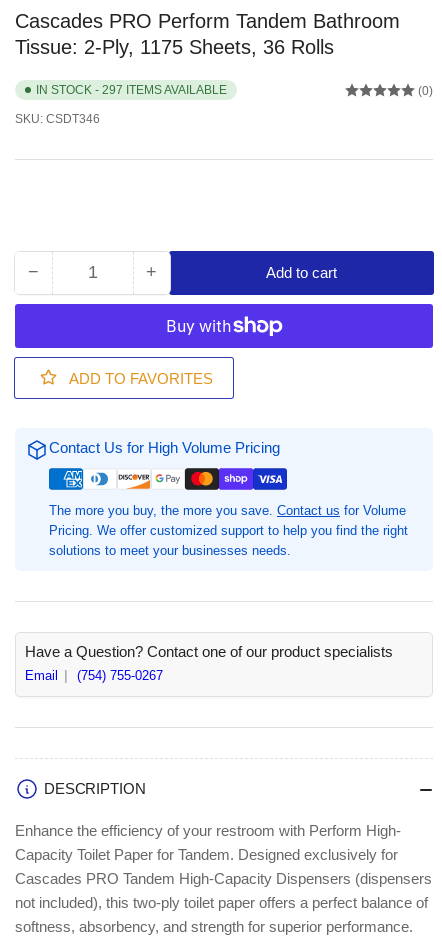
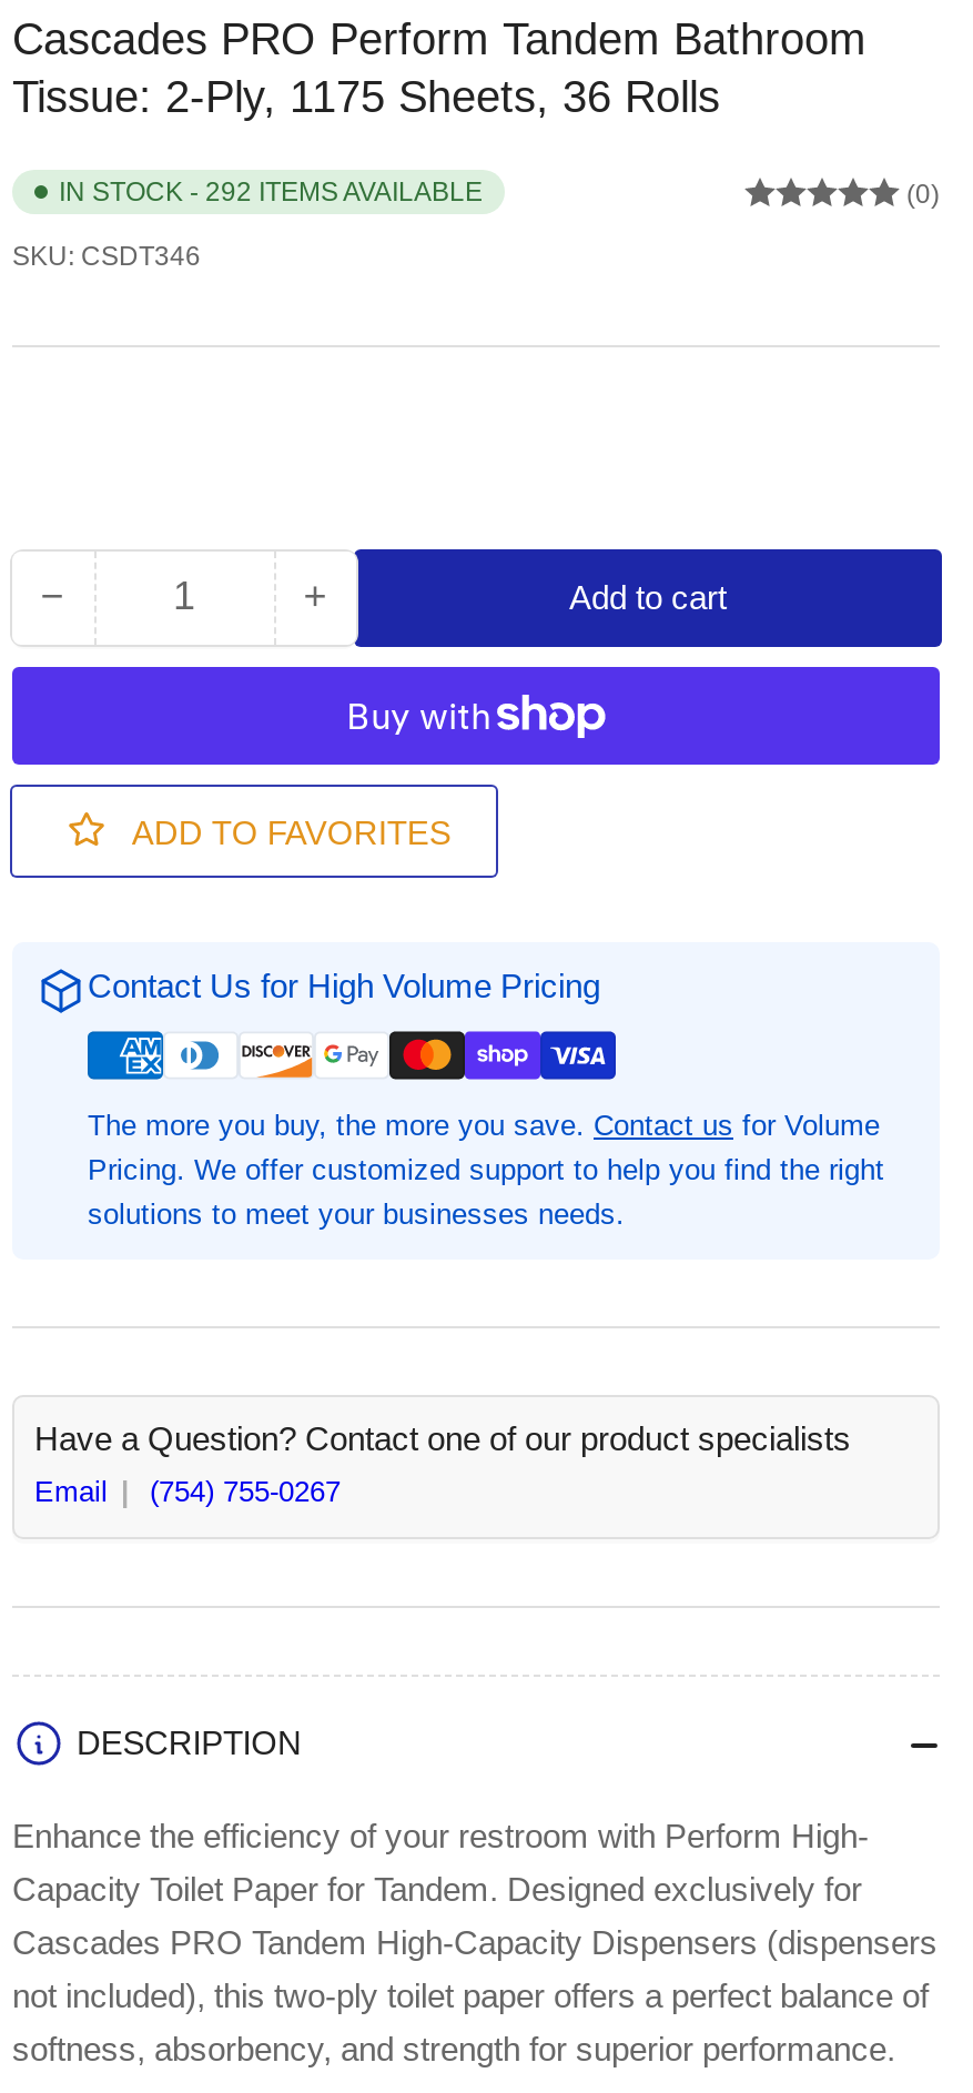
- IN STOCK - 297 ITEMS AVAILABLE
+ IN STOCK - 292 ITEMS AVAILABLE
